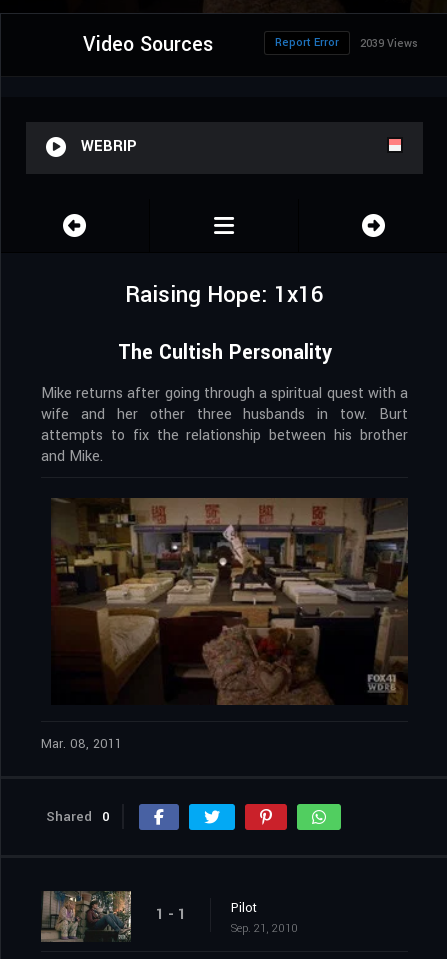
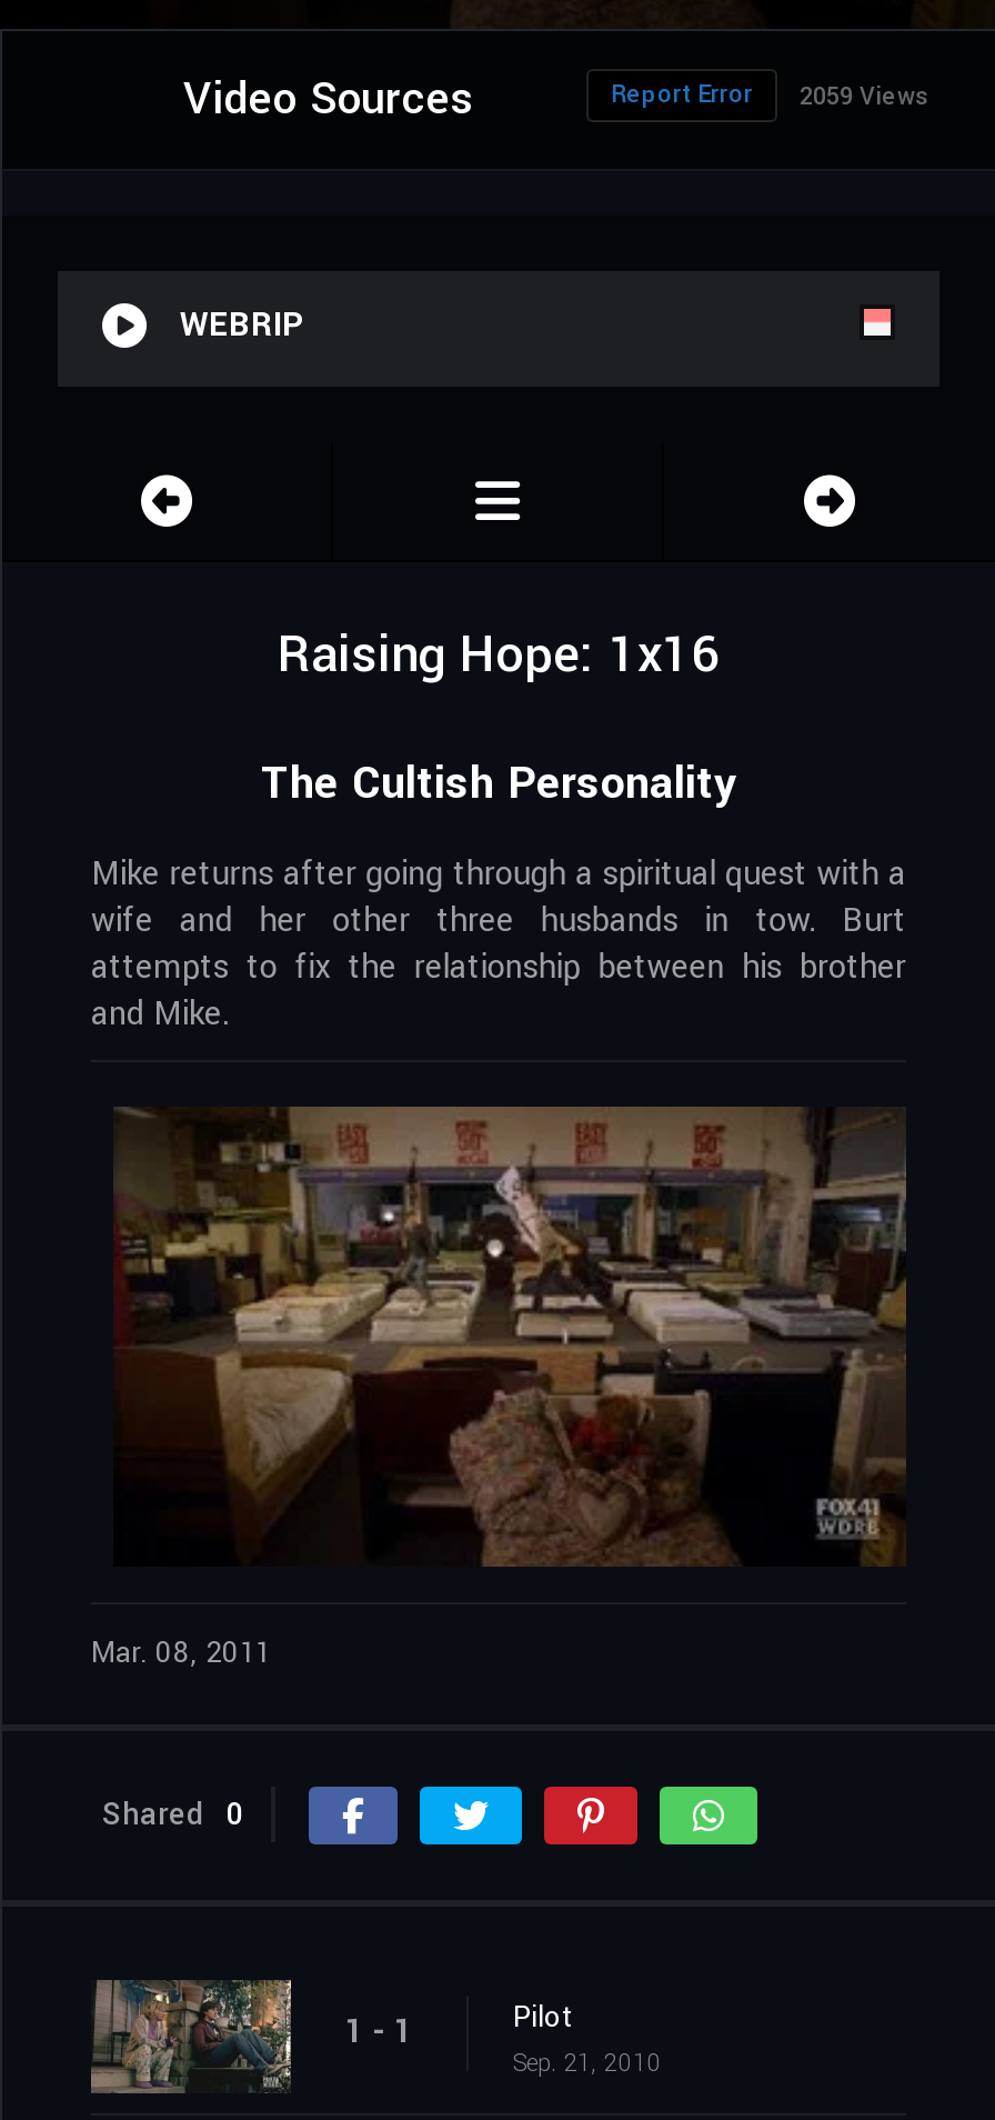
- Report Error 2039 Views
+ Report Error 2059 Views
